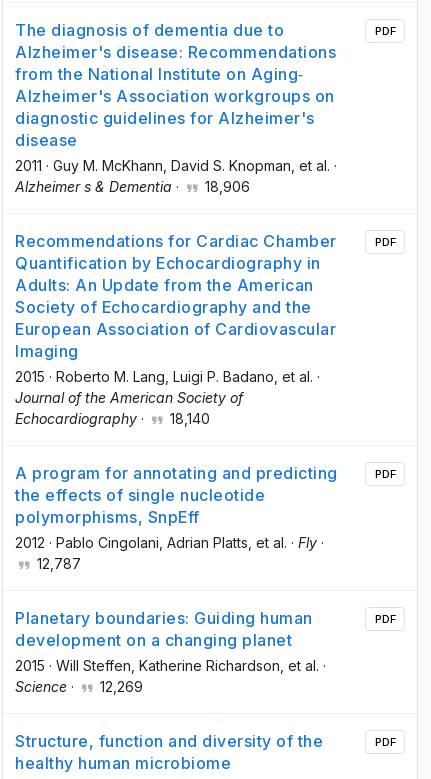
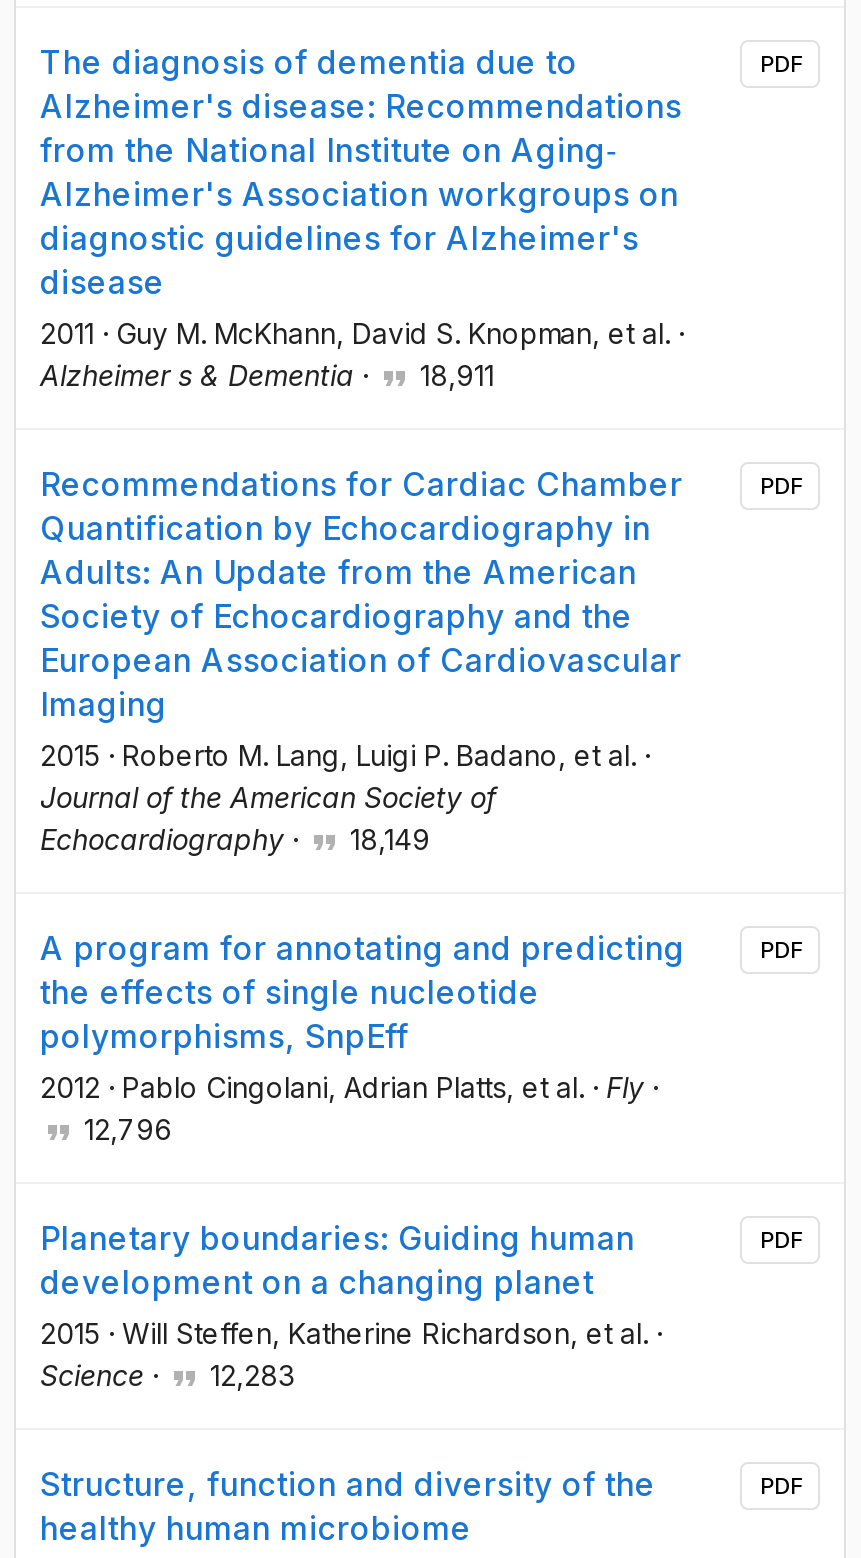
- Alzheimer s & Dementia · 18,906
+ Alzheimer s & Dementia · 18,911

- Echocardiography · 18,140
+ Echocardiography · 18,149

- 12,787
+ 12,796

- Science · 12,269
+ Science · 12,283
